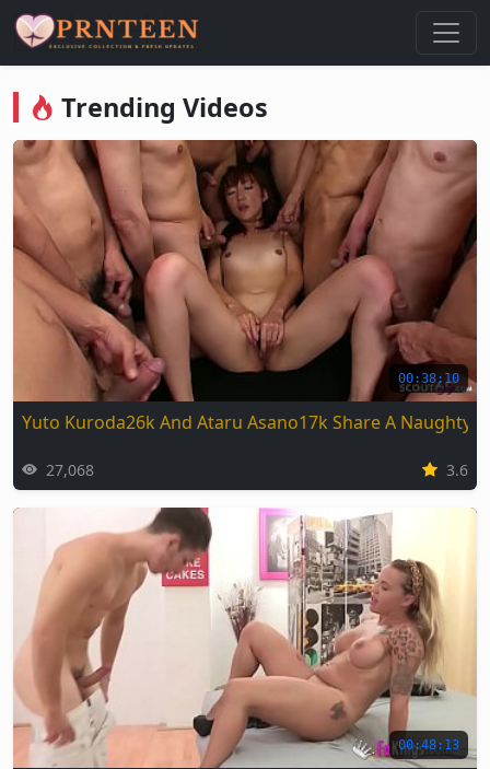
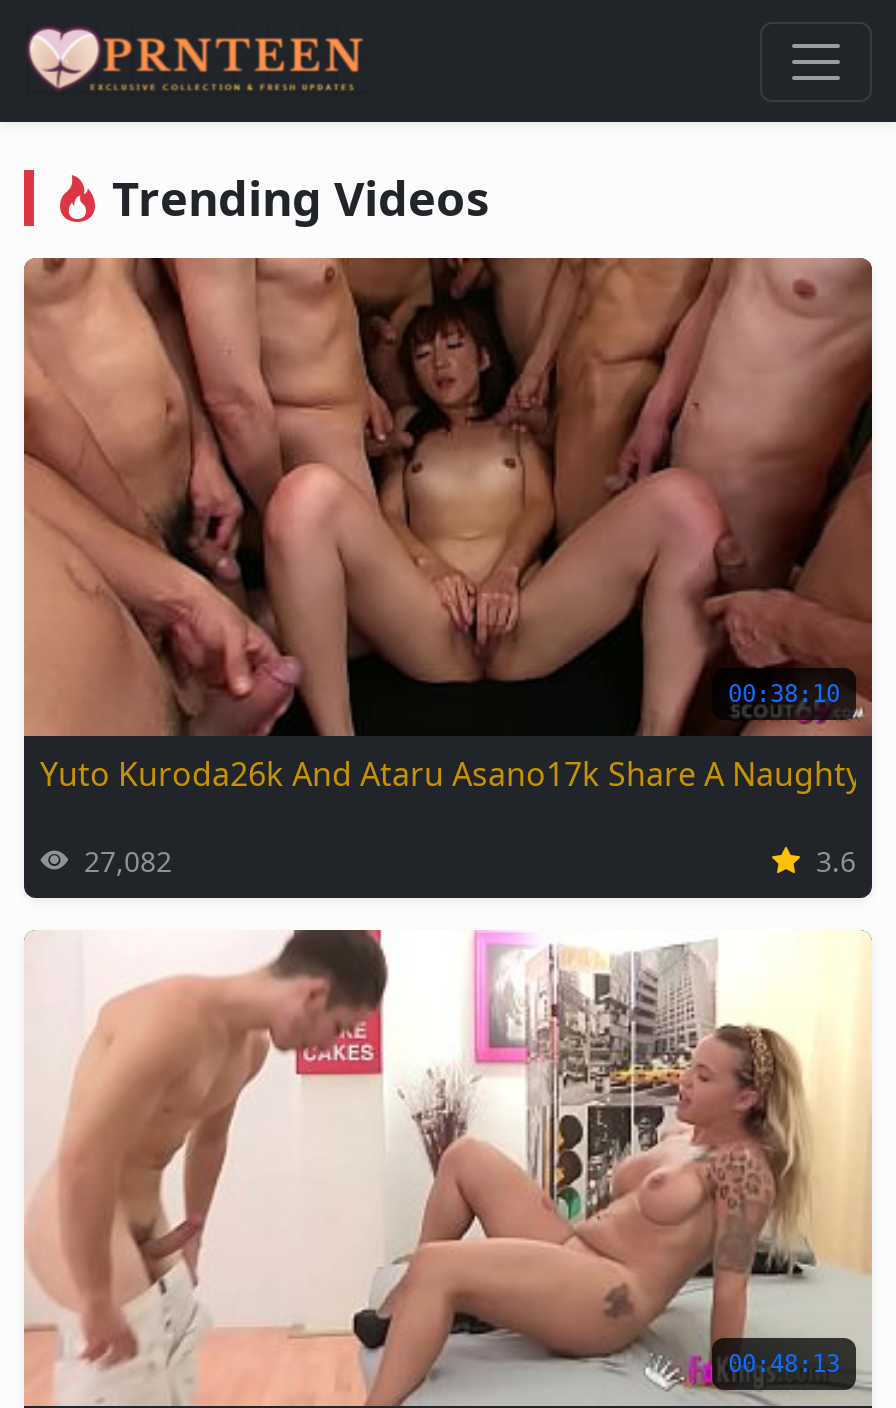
- 27,068
+ 27,082
